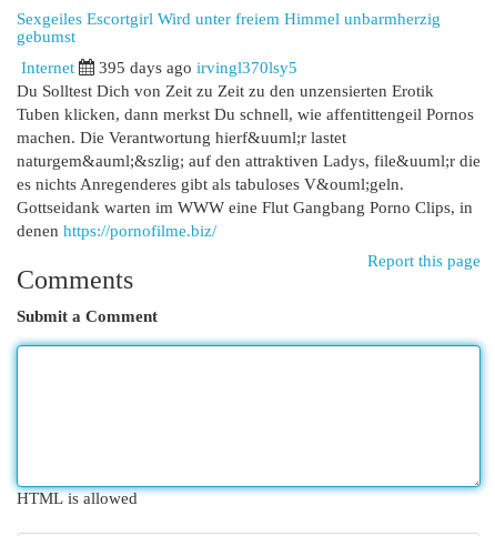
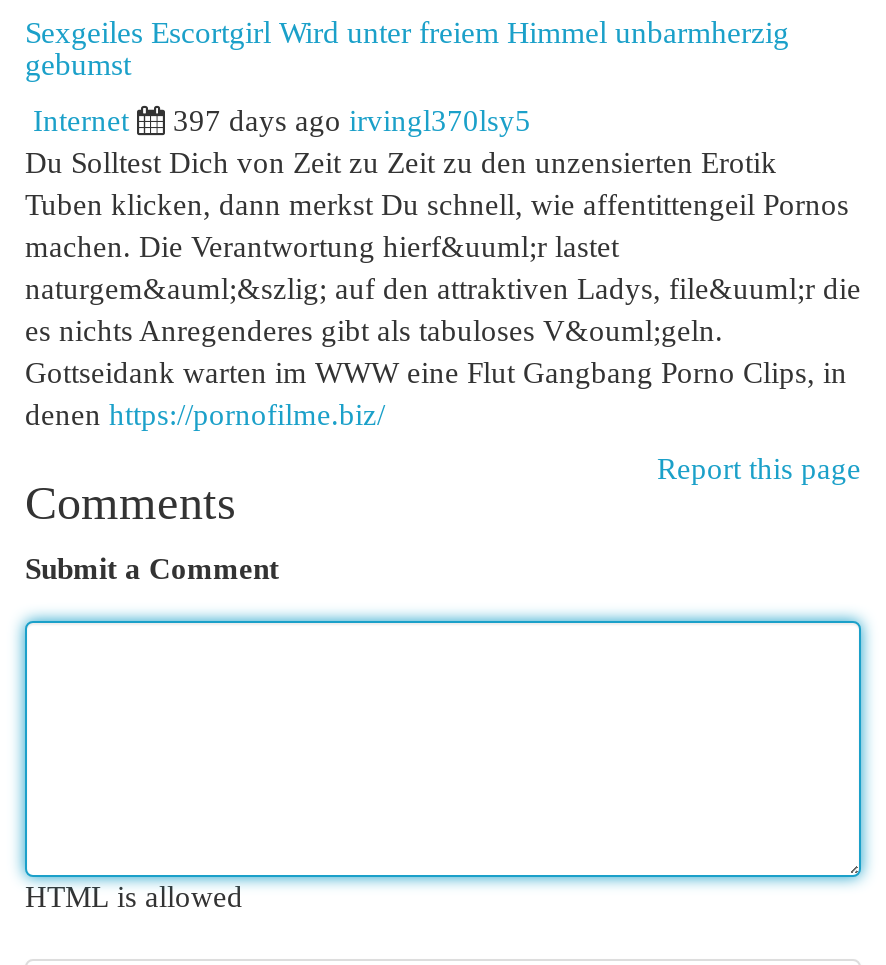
- 395 days ago irvingl370lsy5
+ 397 days ago irvingl370lsy5
